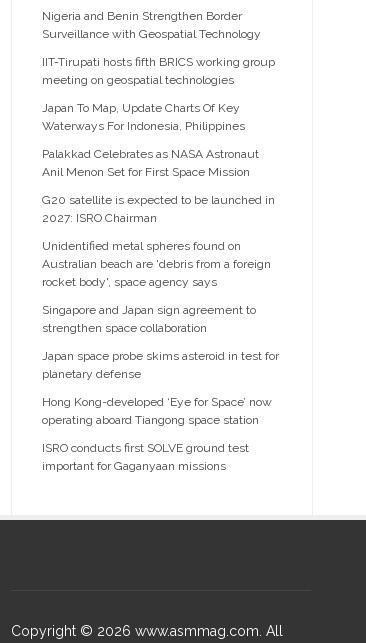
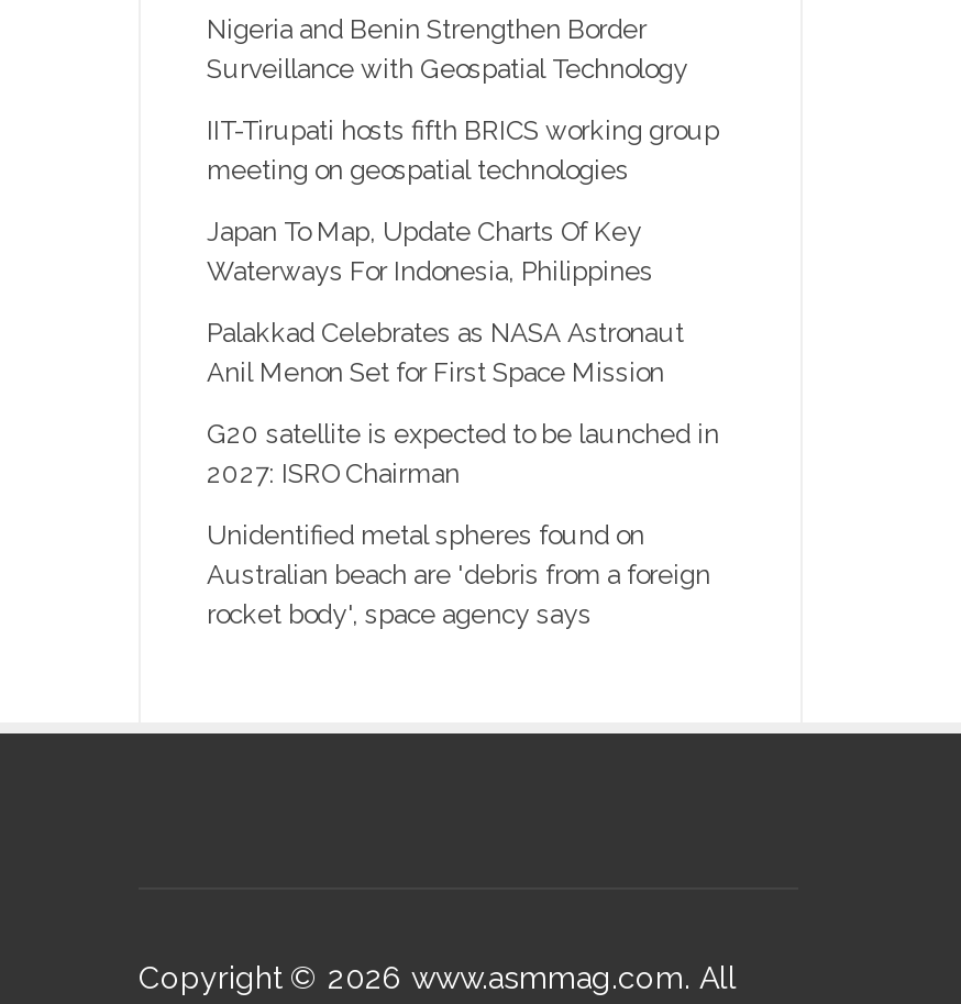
- Singapore and Japan sign agreement to
- strengthen space collaboration
- Japan space probe skims asteroid in test for
- planetary defense
- Hong Kong-developed ‘Eye for Space’ now
- operating aboard Tiangong space station
- ISRO conducts first SOLVE ground test
- important for Gaganyaan missions
